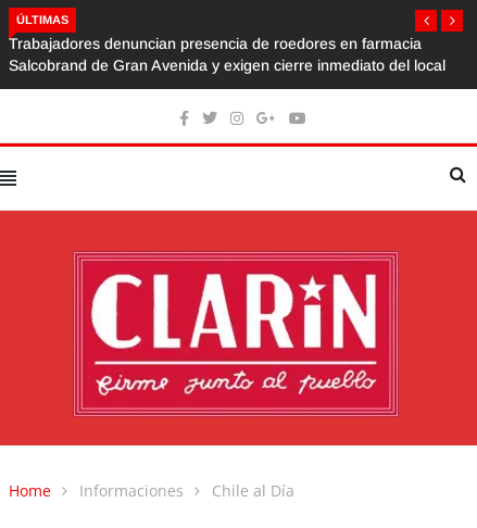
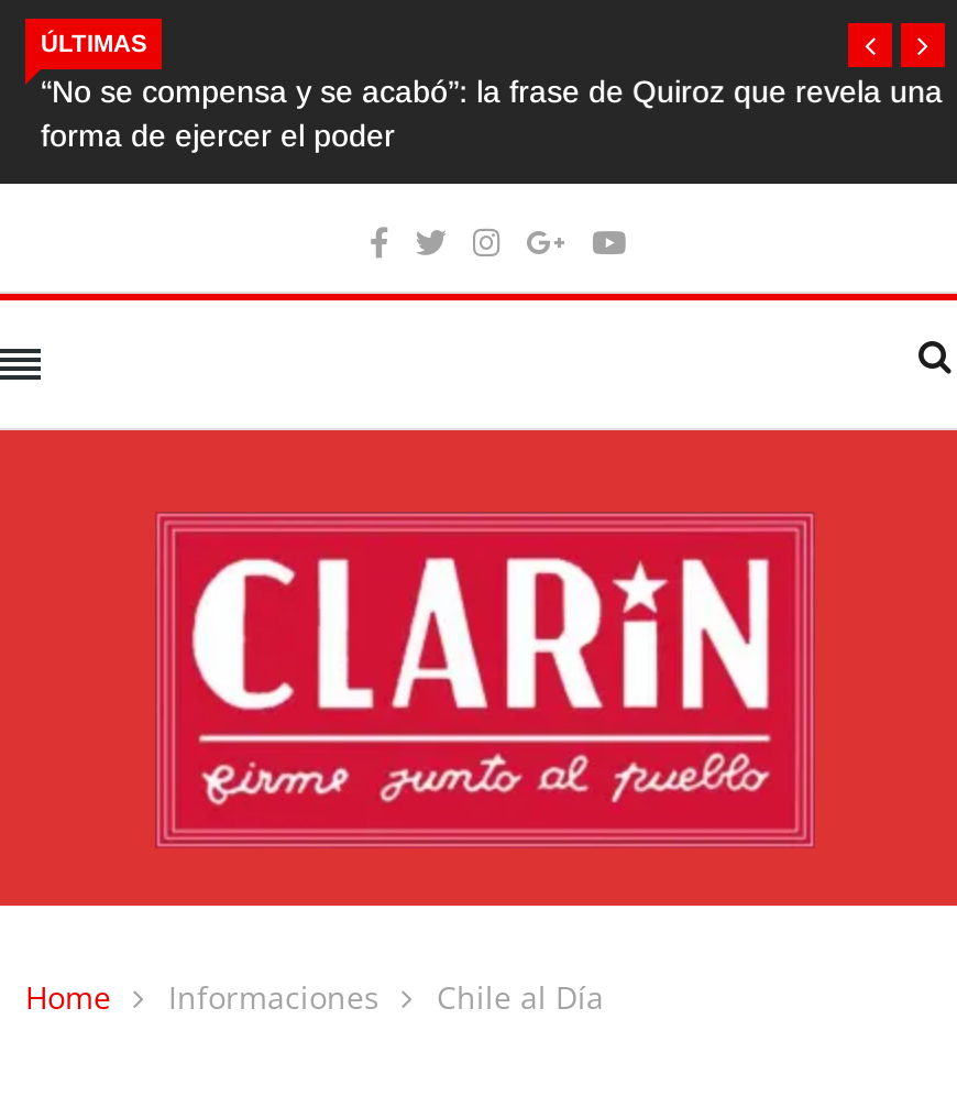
- Trabajadores denuncian presencia de roedores en farmacia
- Salcobrand de Gran Avenida y exigen cierre inmediato del local
+ “No se compensa y se acabó”: la frase de Quiroz que revela una
+ forma de ejercer el poder
